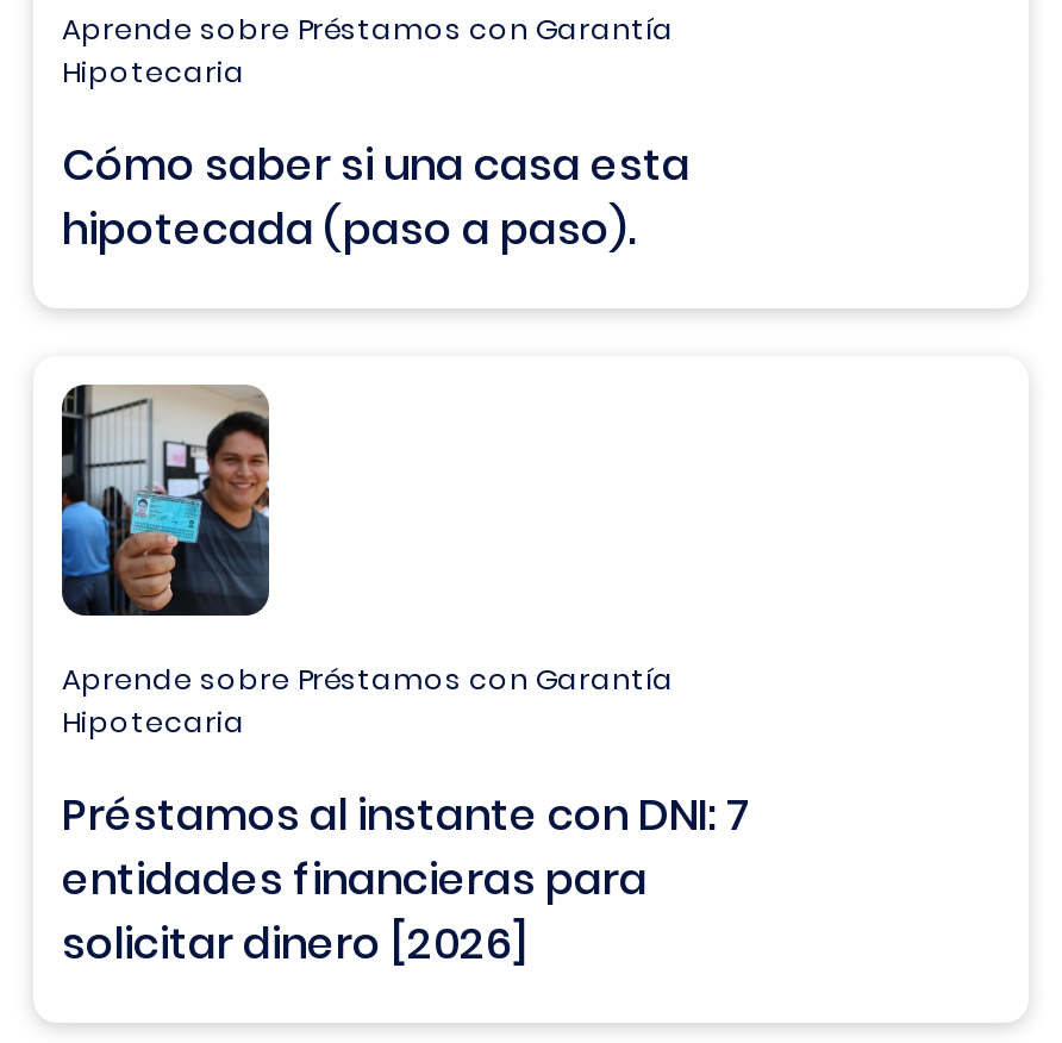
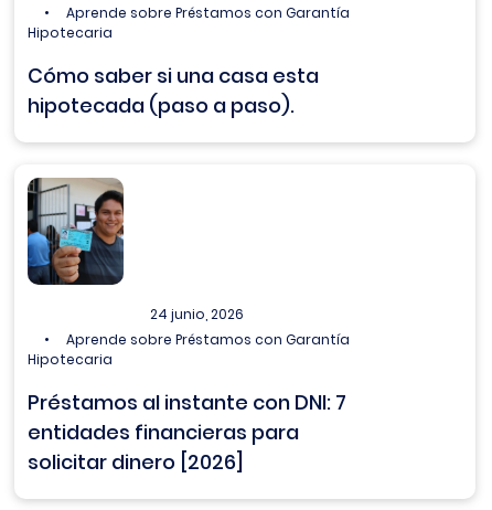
+ 24 junio, 2026
